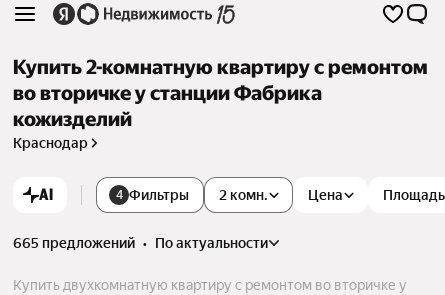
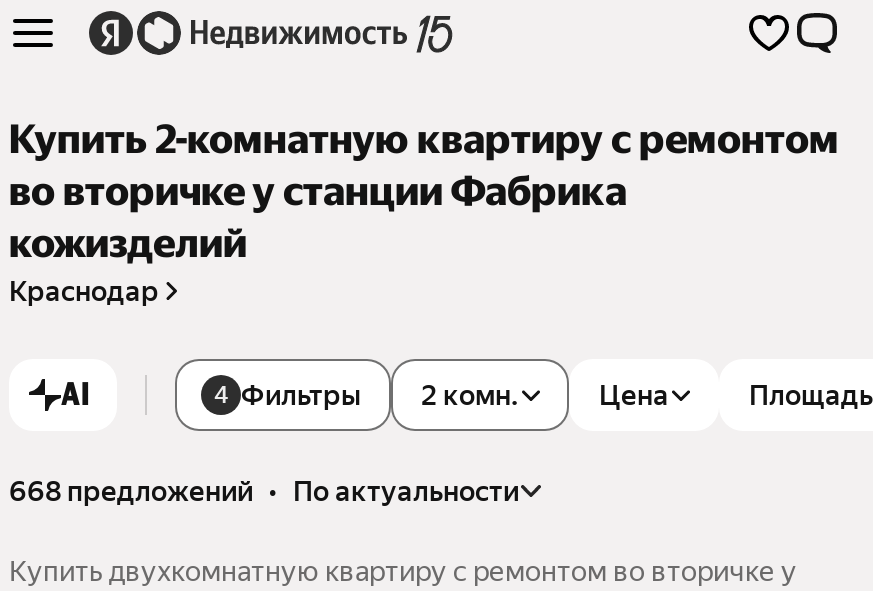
- 665 предложений • по актуальности
+ 668 предложений • по актуальности
